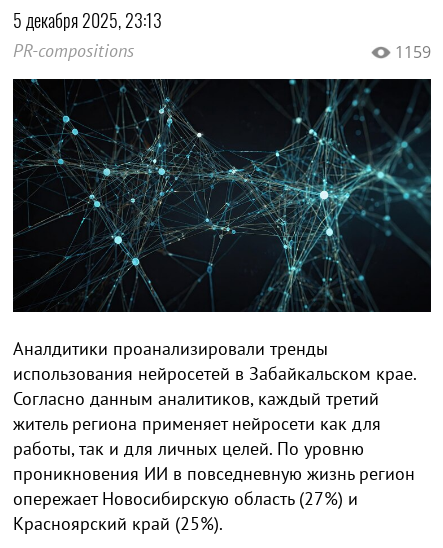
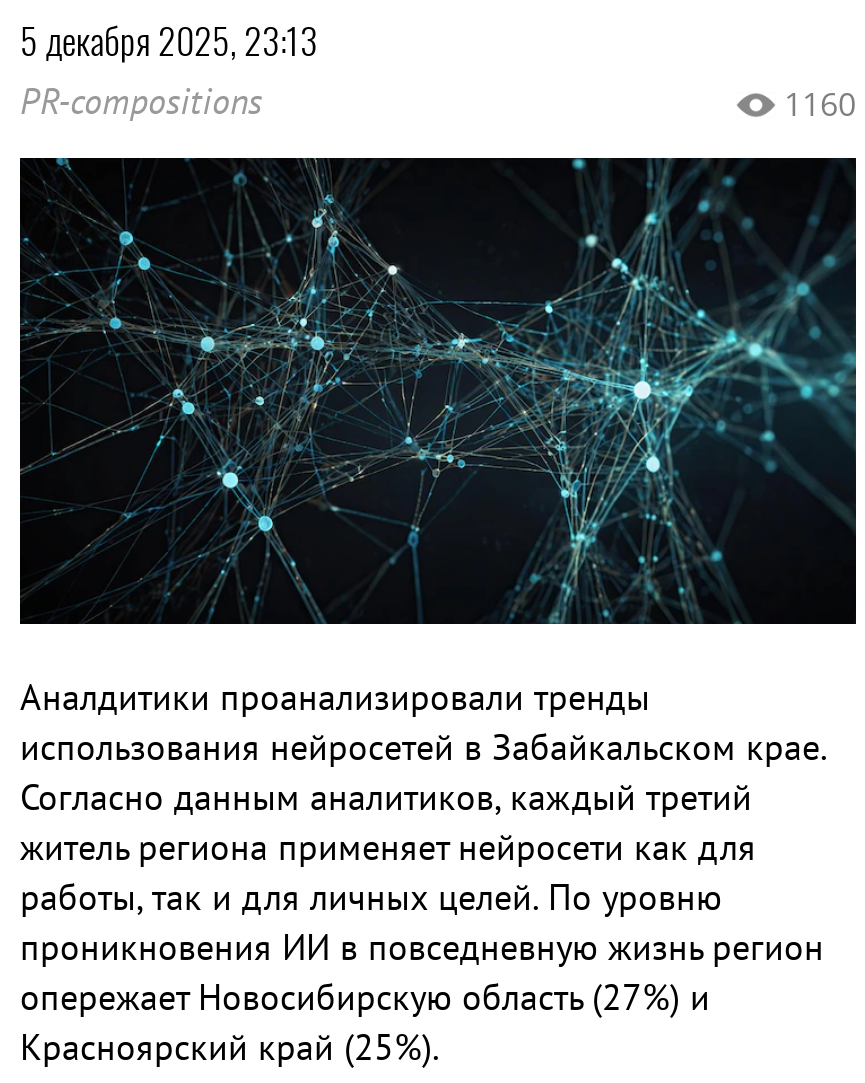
- 1159
+ 1160
